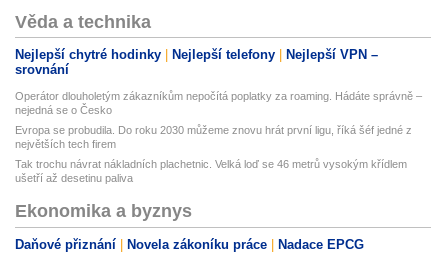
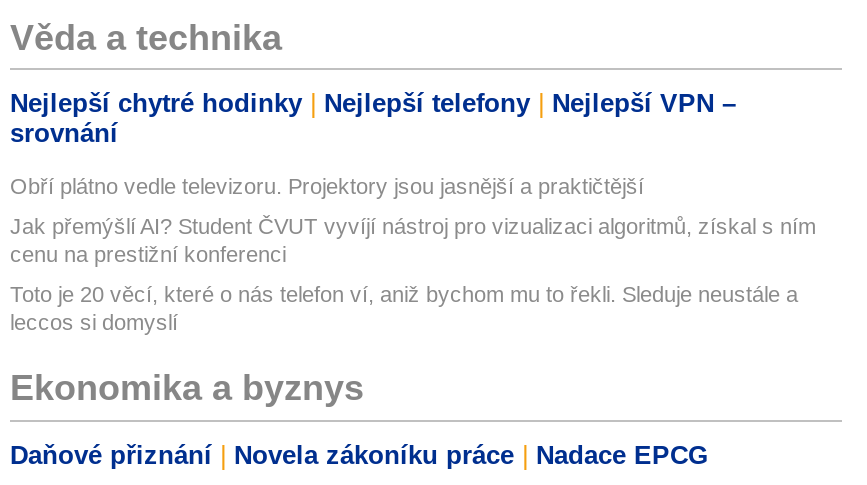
- Operátor dlouholetým zákazníkům nepočítá poplatky za roaming. Hádáte správně –
- nejedná se o Česko
+ Obří plátno vedle televizoru. Projektory jsou jasnější a praktičtější

- Evropa se probudila. Do roku 2030 můžeme znovu hrát první ligu, říká šéf jedné z
- největších tech firem
+ Jak přemýšlí AI? Student ČVUT vyvíjí nástroj pro vizualizaci algoritmů, získal s ním
+ cenu na prestižní konferenci

- Tak trochu návrat nákladních plachetnic. Velká loď se 46 metrů vysokým křídlem
- ušetří až desetinu paliva
+ Toto je 20 věcí, které o nás telefon ví, aniž bychom mu to řekli. Sleduje neustále a
+ leccos si domyslí
